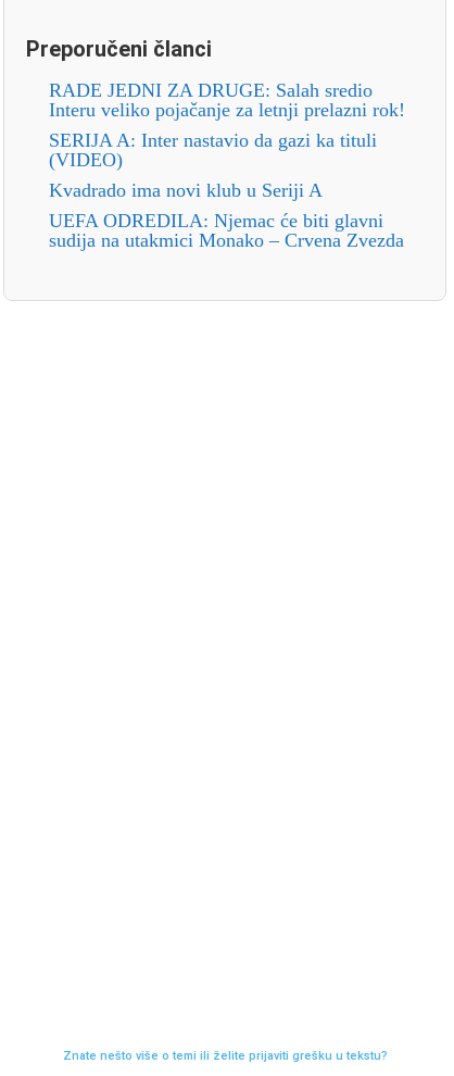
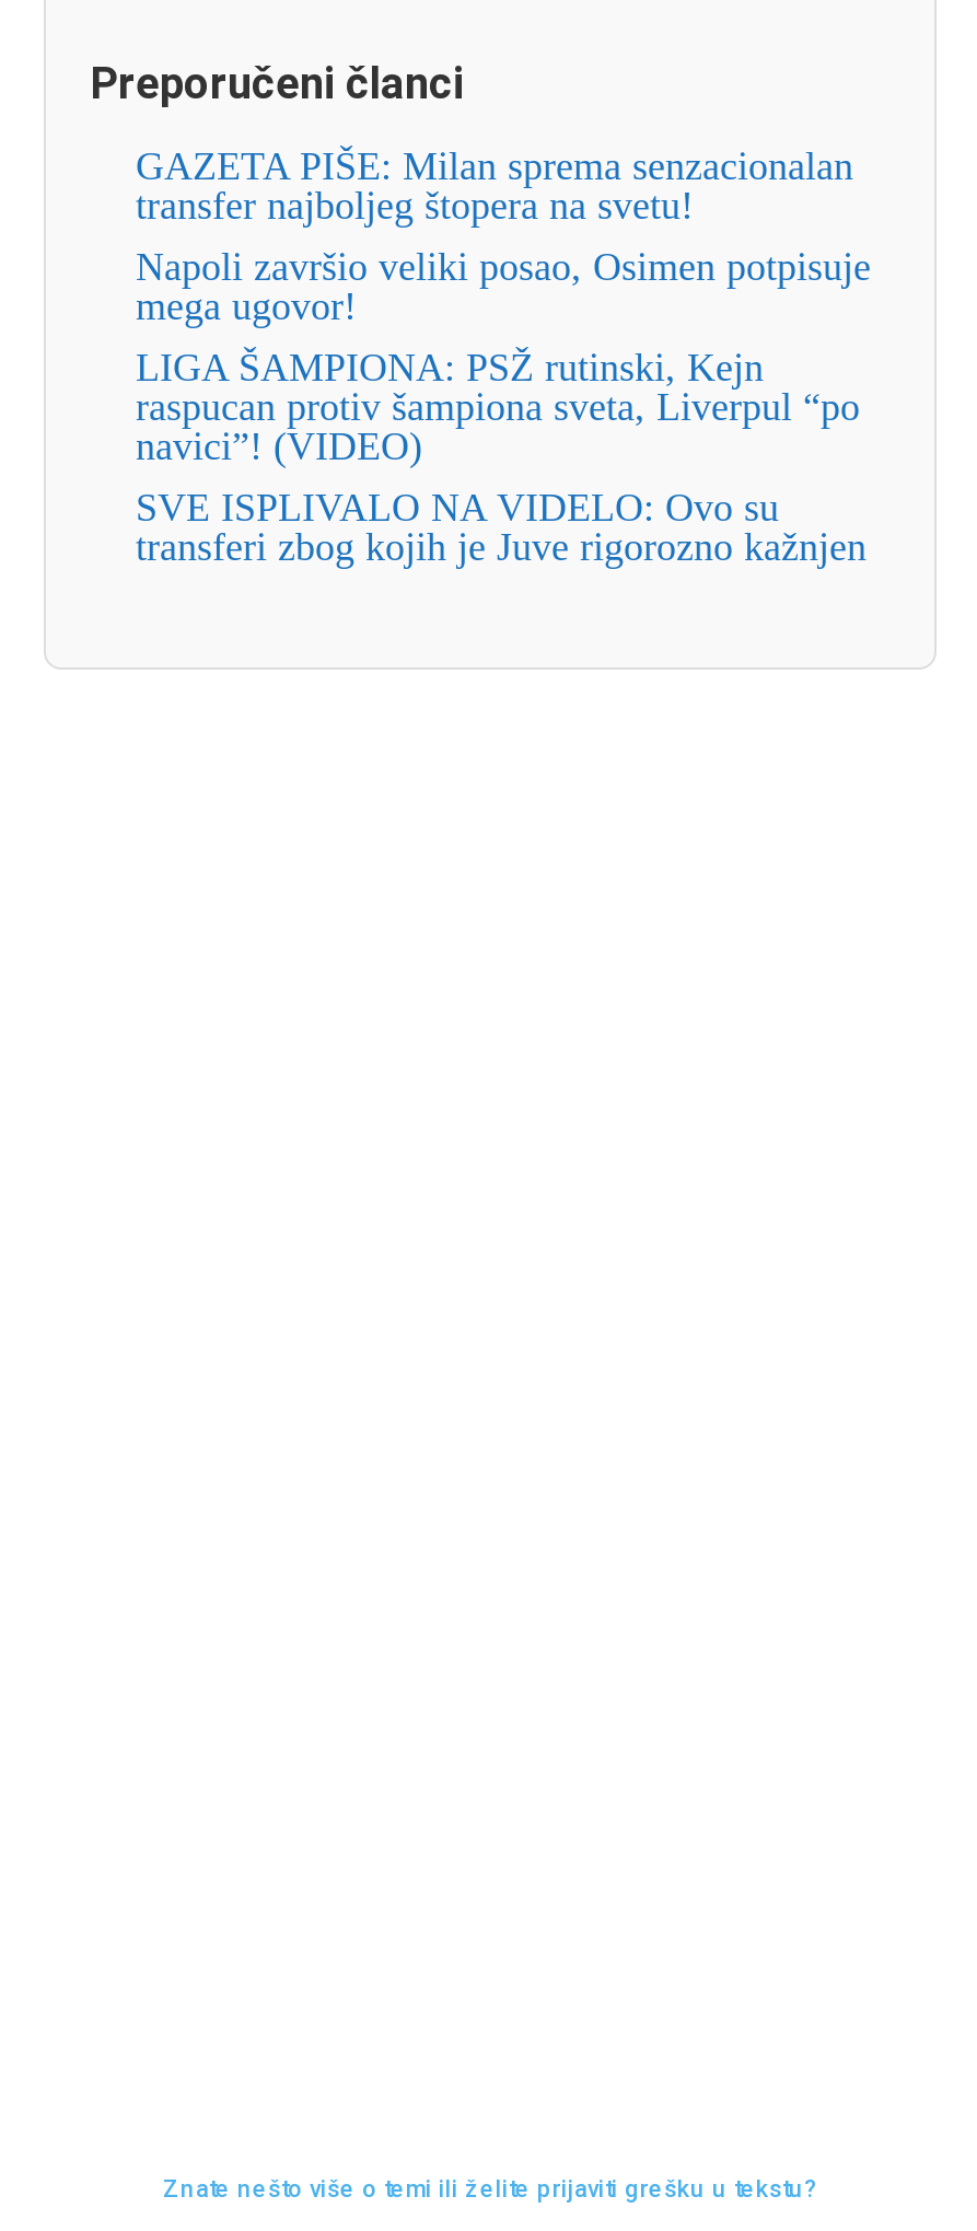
- RADE JEDNI ZA DRUGE: Salah sredio
- Interu veliko pojačanje za letnji prelazni rok!
- SERIJA A: Inter nastavio da gazi ka tituli
- (VIDEO)
- Kvadrado ima novi klub u Seriji A
- UEFA ODREDILA: Njemac će biti glavni
- sudija na utakmici Monako – Crvena Zvezda
+ GAZETA PIŠE: Milan sprema senzacionalan
+ transfer najboljeg štopera na svetu!
+ Napoli završio veliki posao, Osimen potpisuje
+ mega ugovor!
+ LIGA ŠAMPIONA: PSŽ rutinski, Kejn
+ raspucan protiv šampiona sveta, Liverpul “po
+ navici”! (VIDEO)
+ SVE ISPLIVALO NA VIDELO: Ovo su
+ transferi zbog kojih je Juve rigorozno kažnjen
